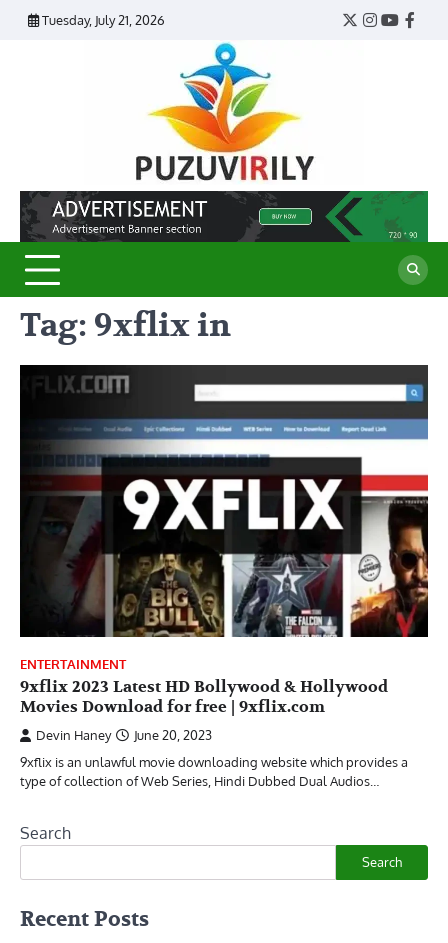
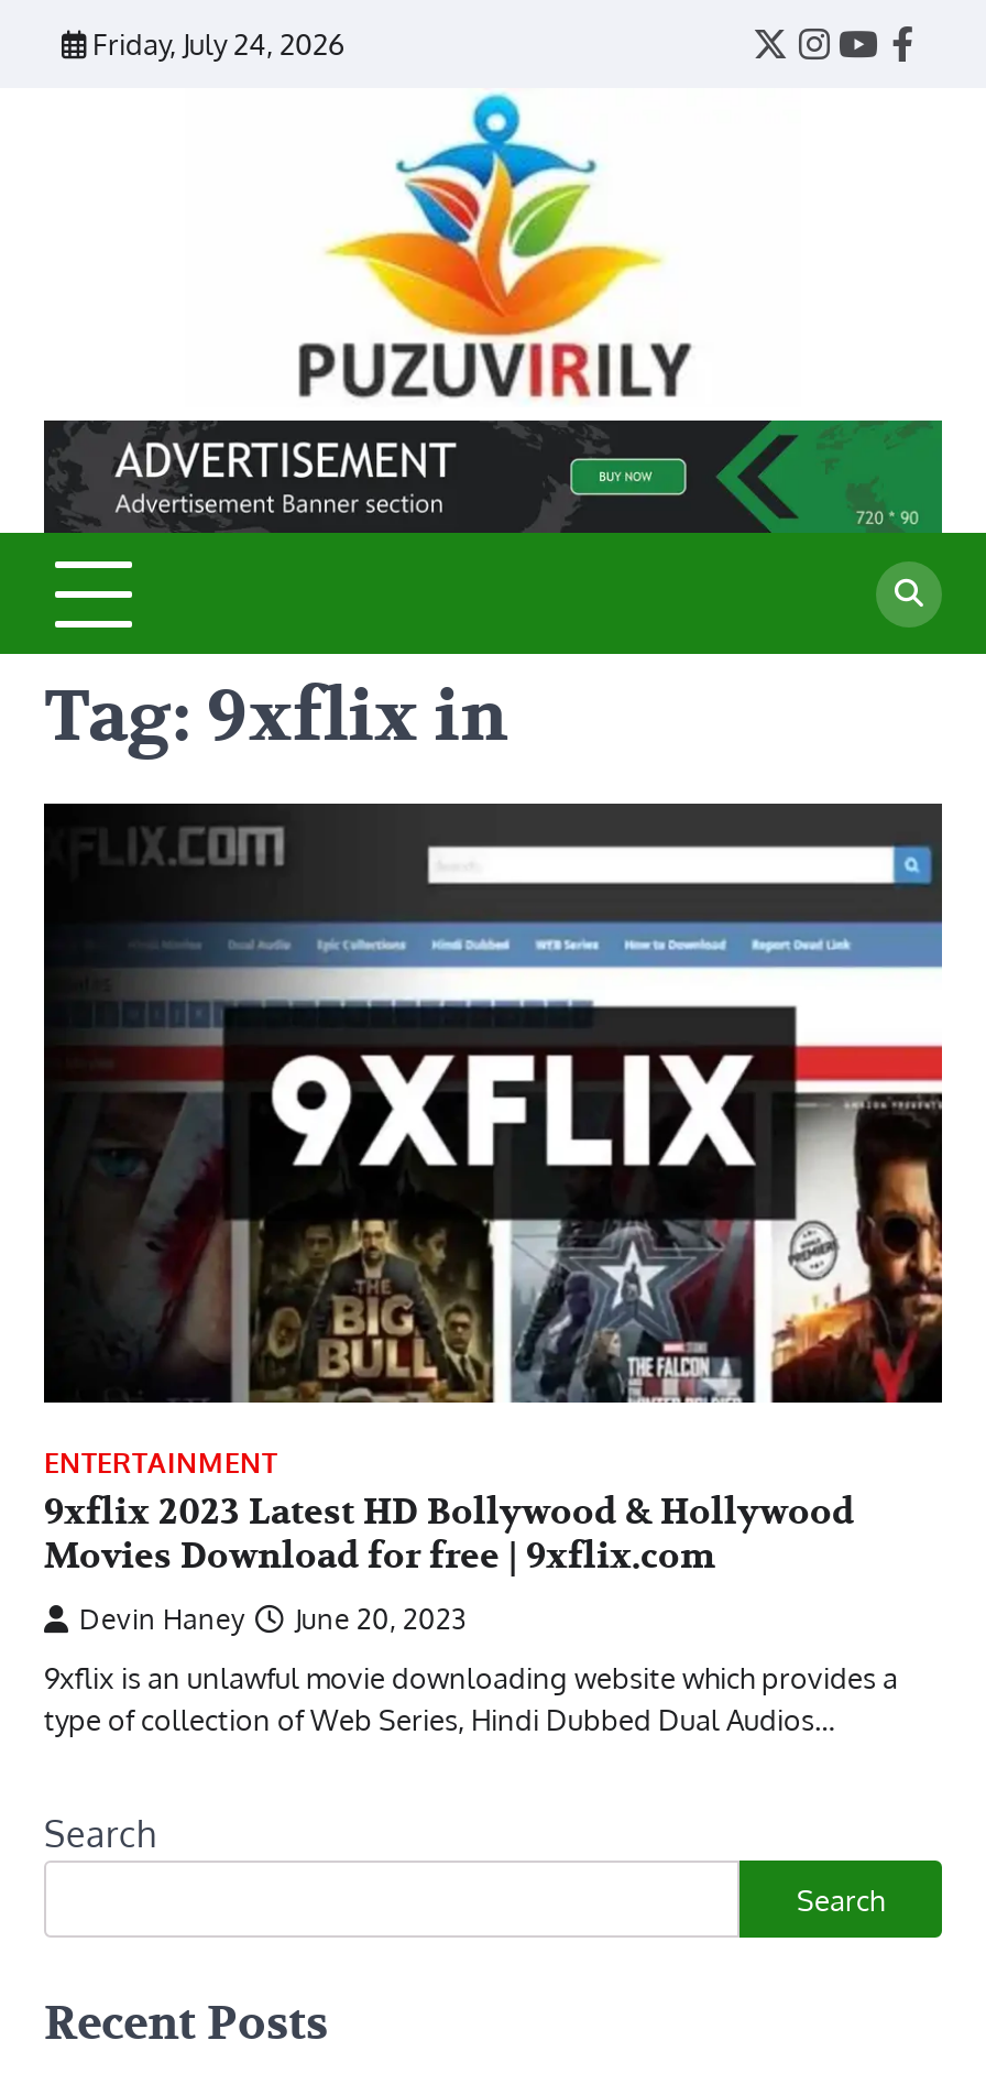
- Tuesday, July 21, 2026
+ Friday, July 24, 2026
